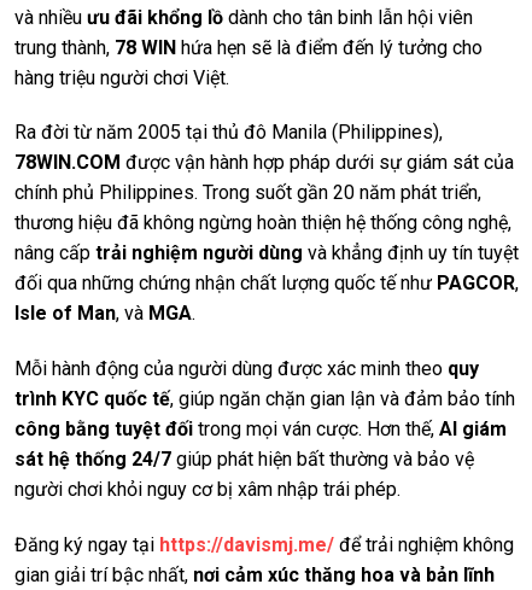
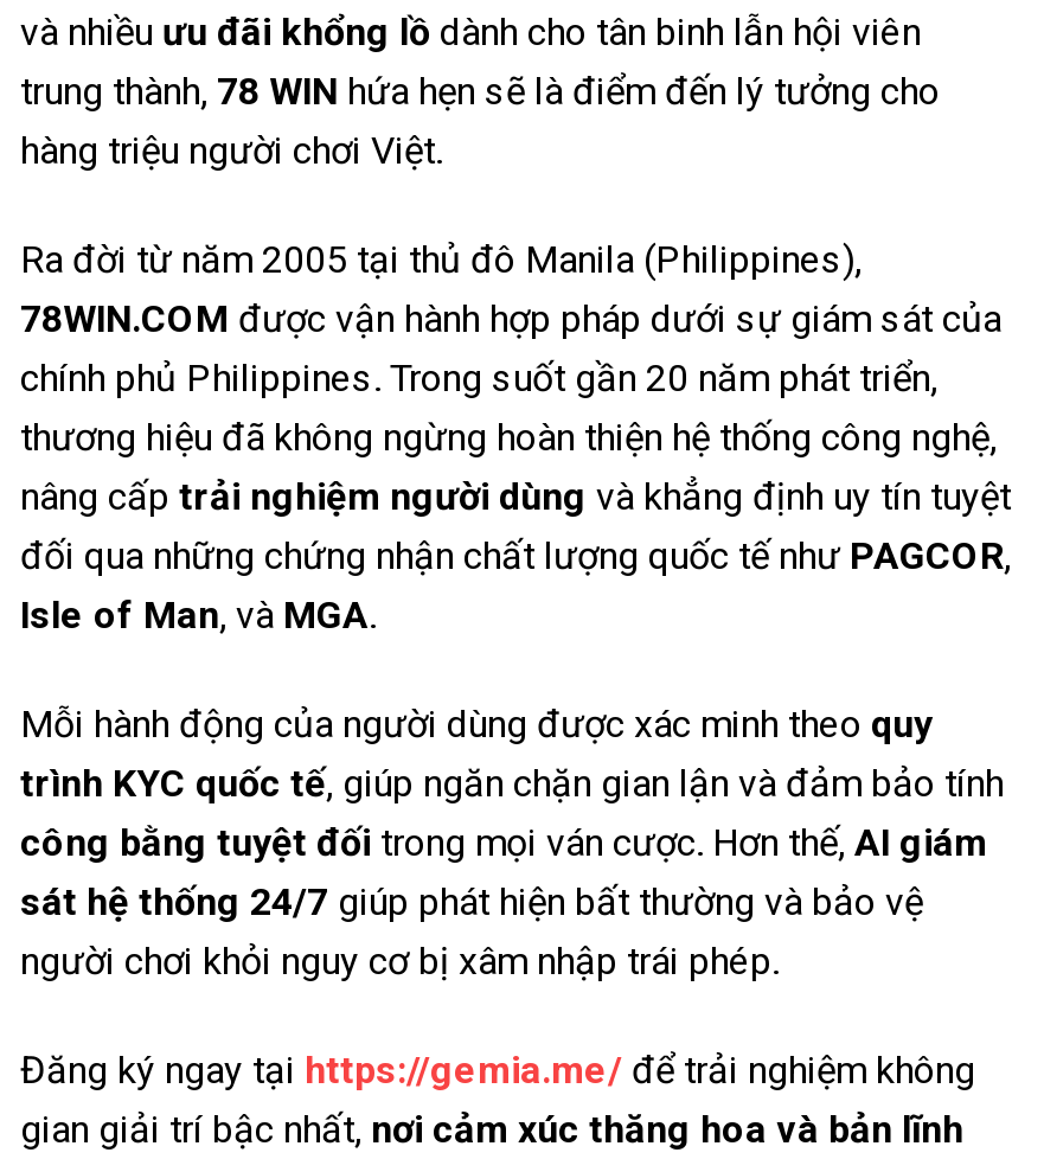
- Đăng ký ngay tại https://davismj.me/ để trải nghiệm không
+ Đăng ký ngay tại https://gemia.me/ để trải nghiệm không
